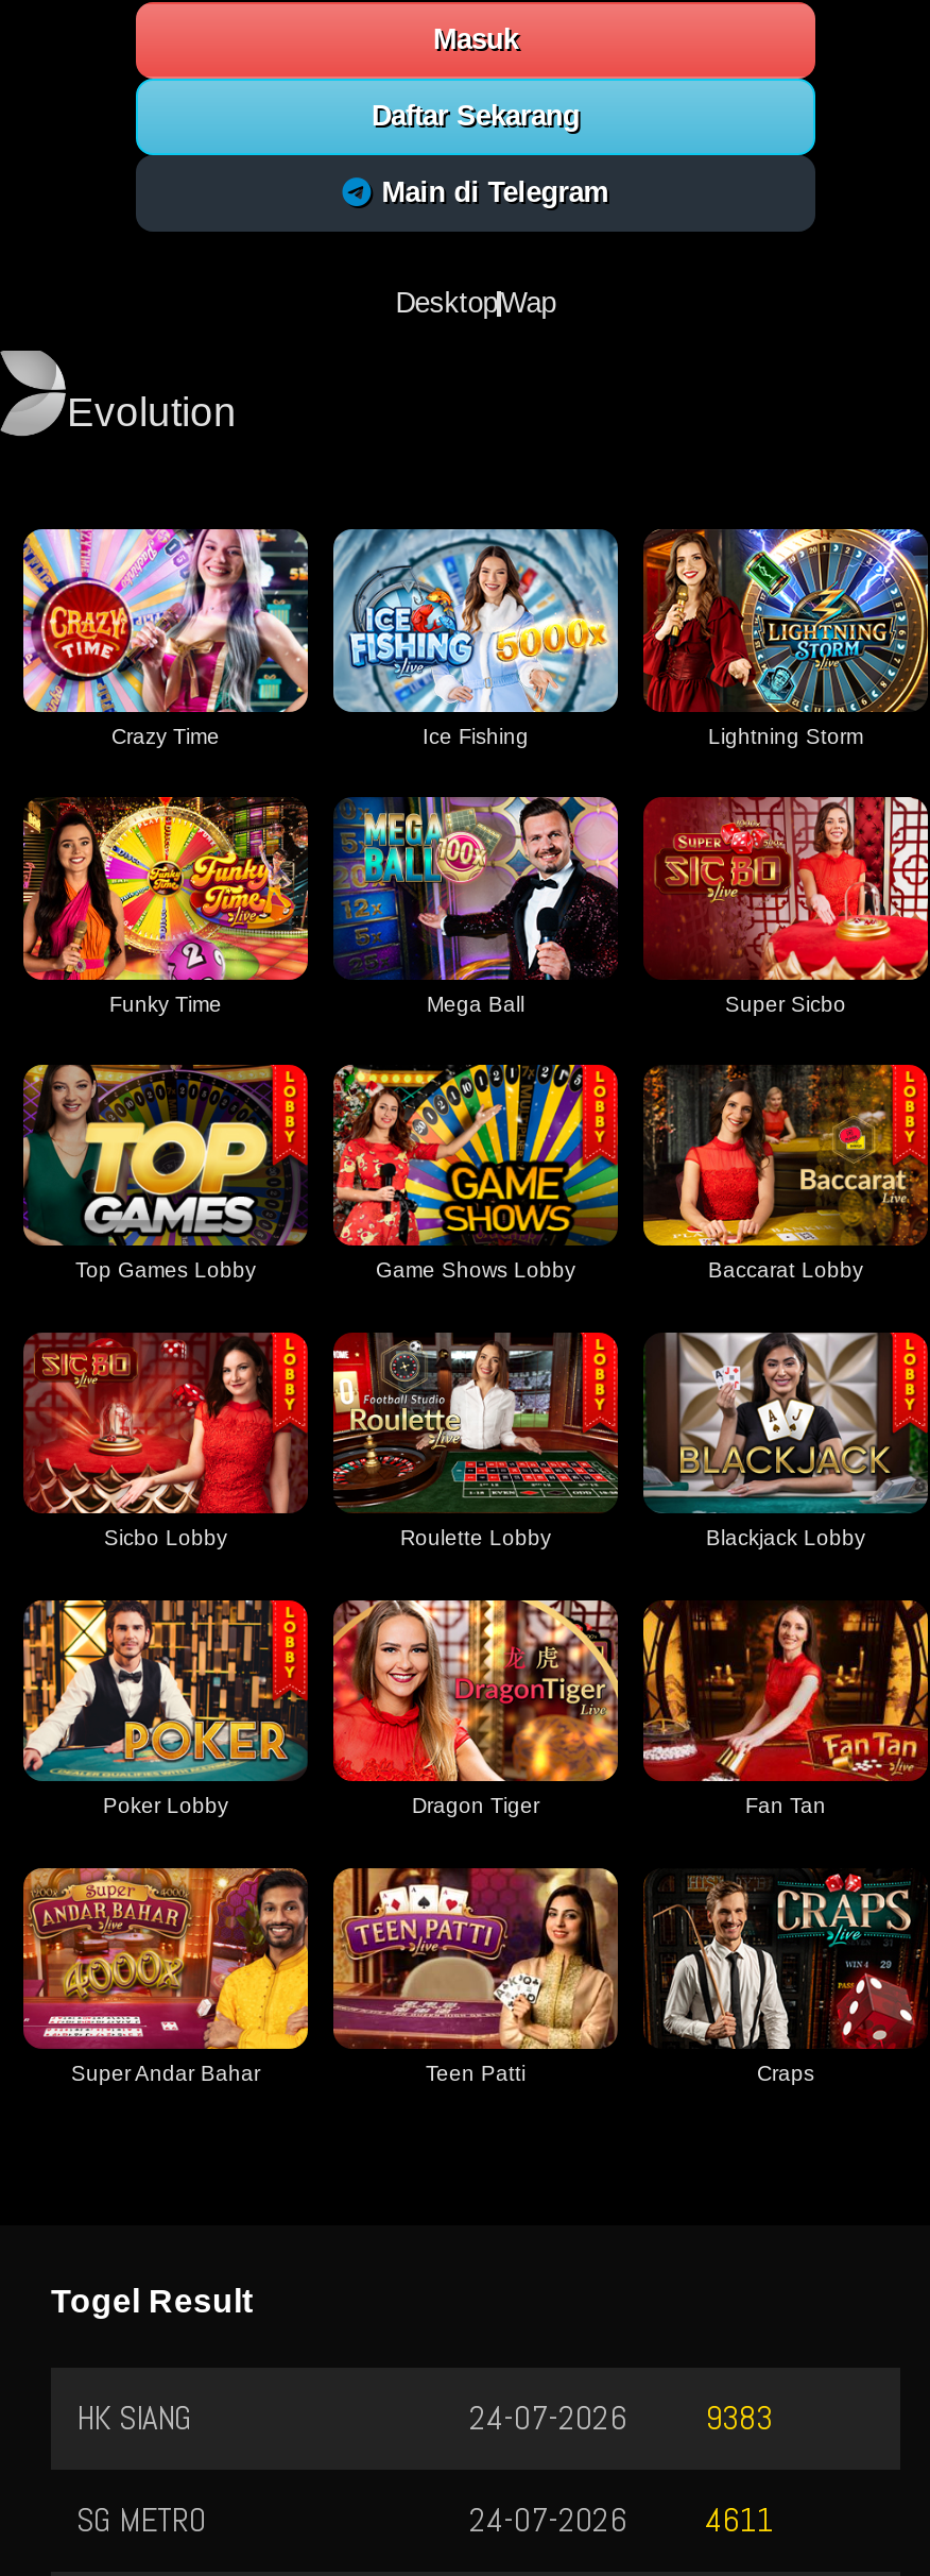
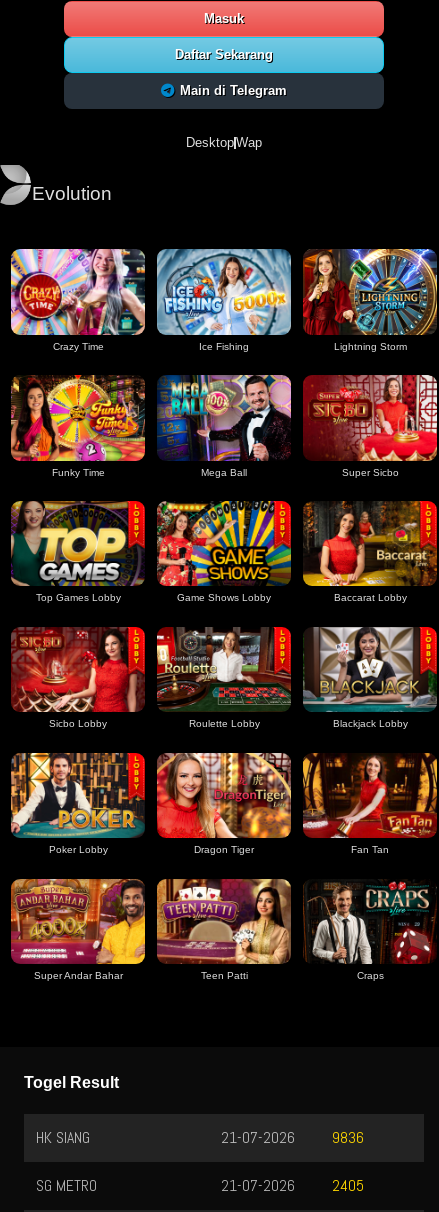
- 24-07-2026
+ 21-07-2026

- 9383
+ 9836

- 24-07-2026
+ 21-07-2026

- 4611
+ 2405
